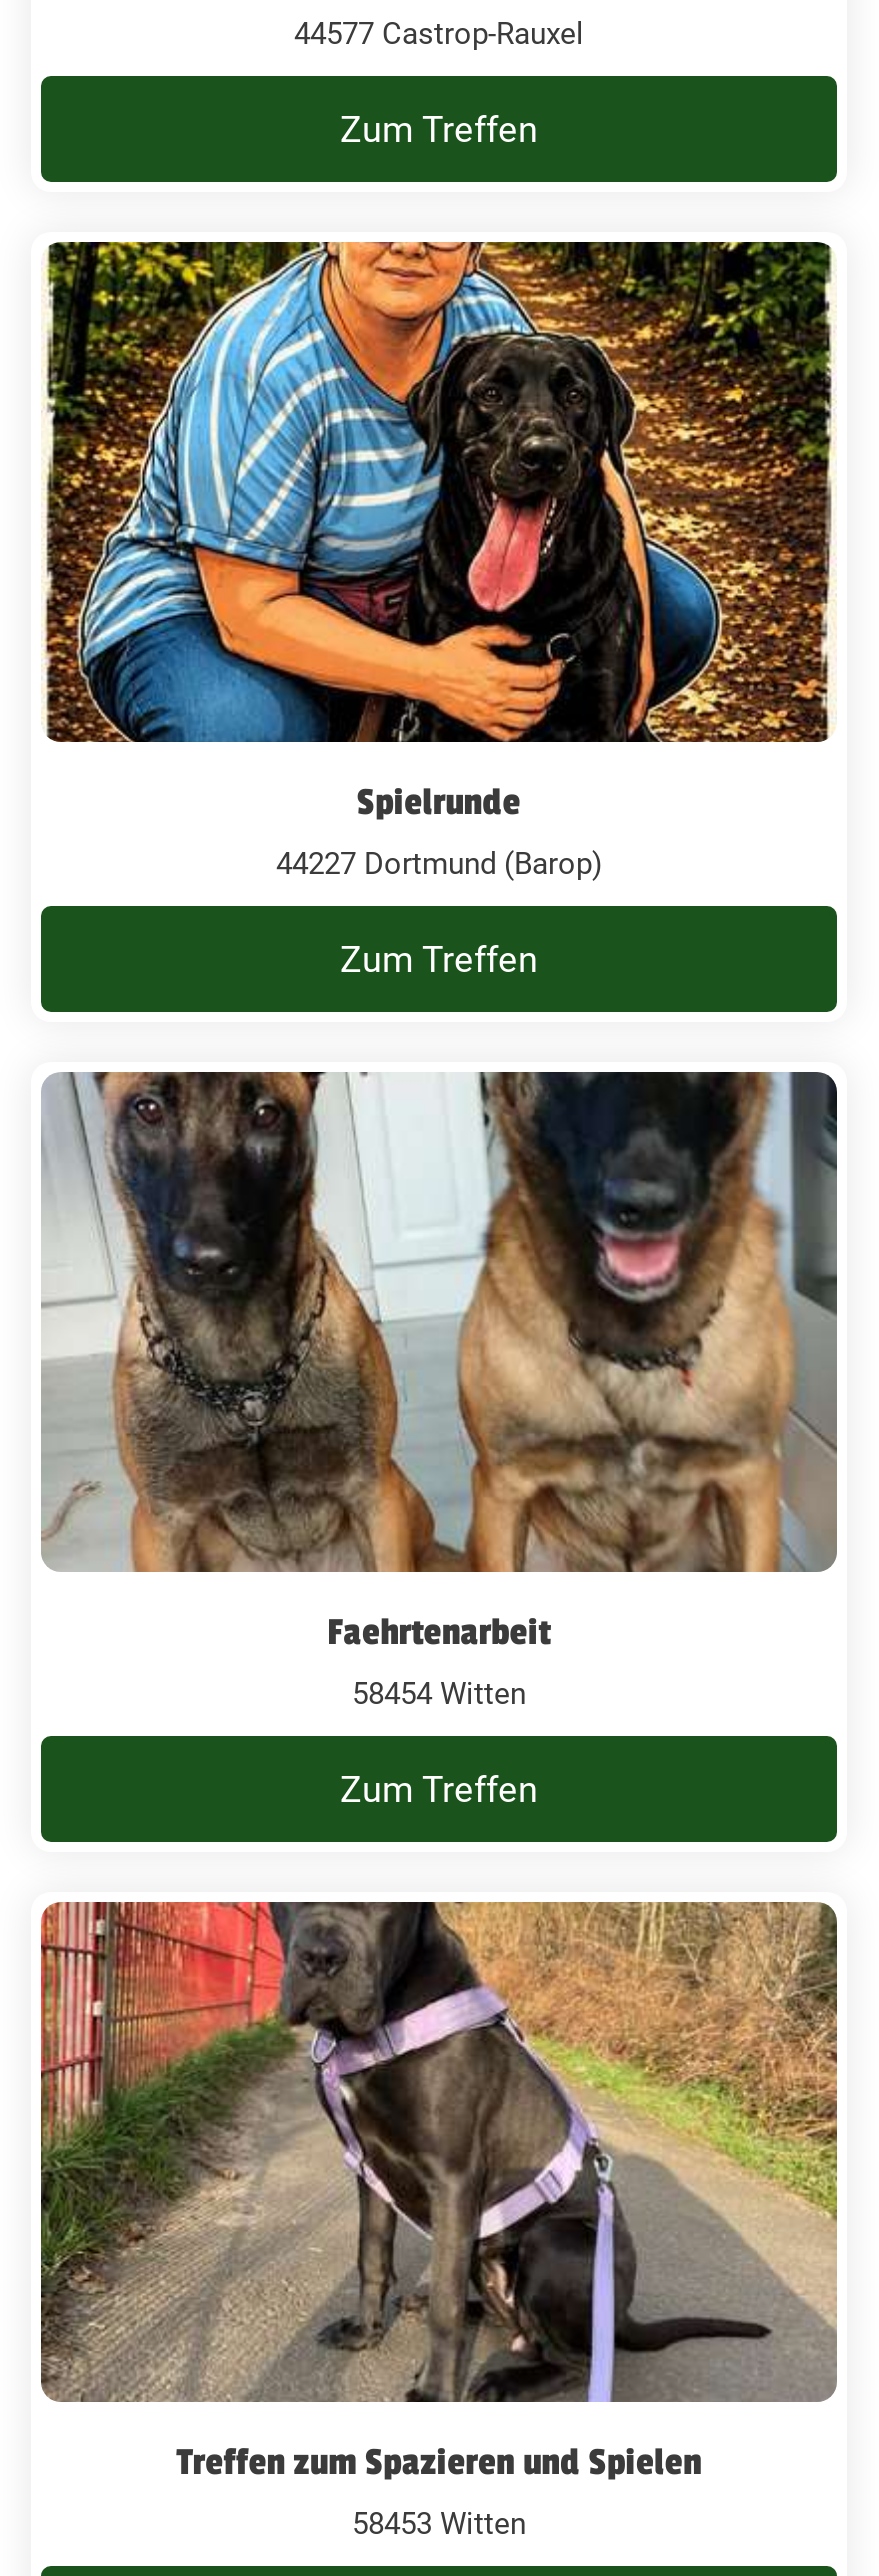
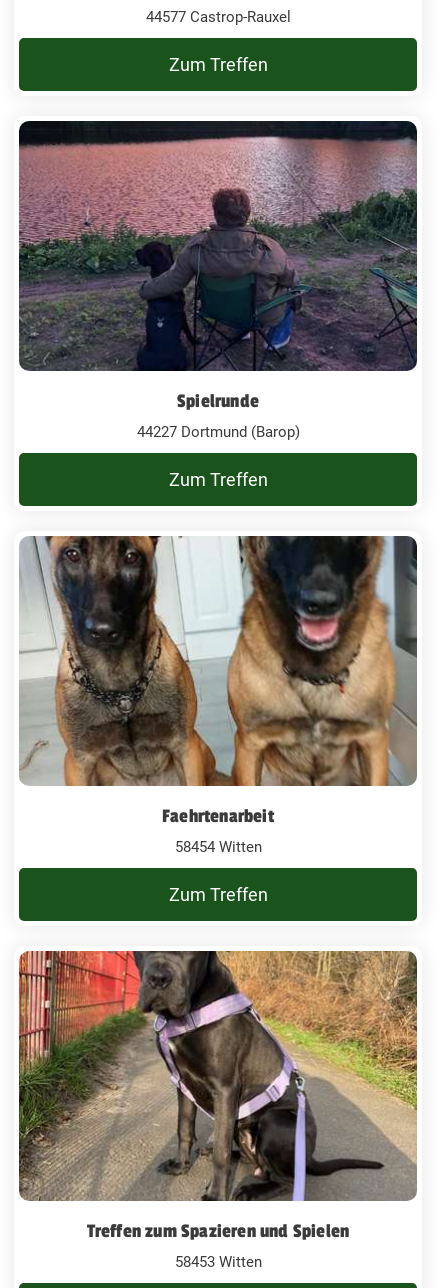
- [image]
+ [image]
